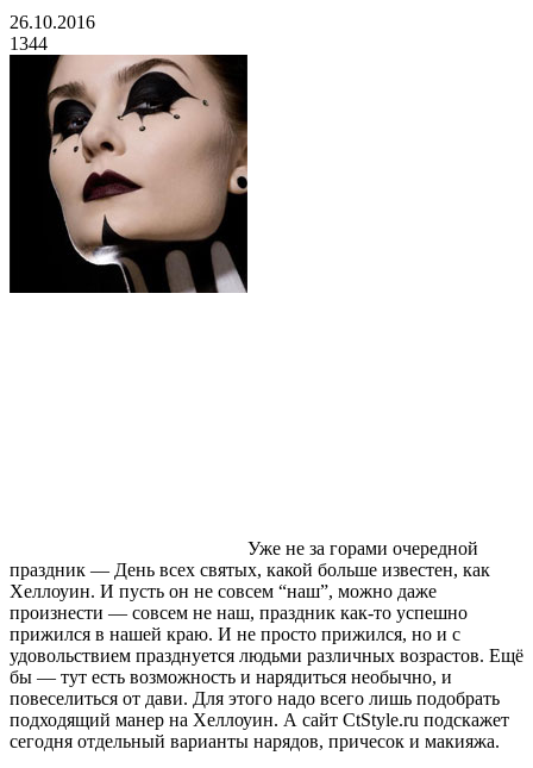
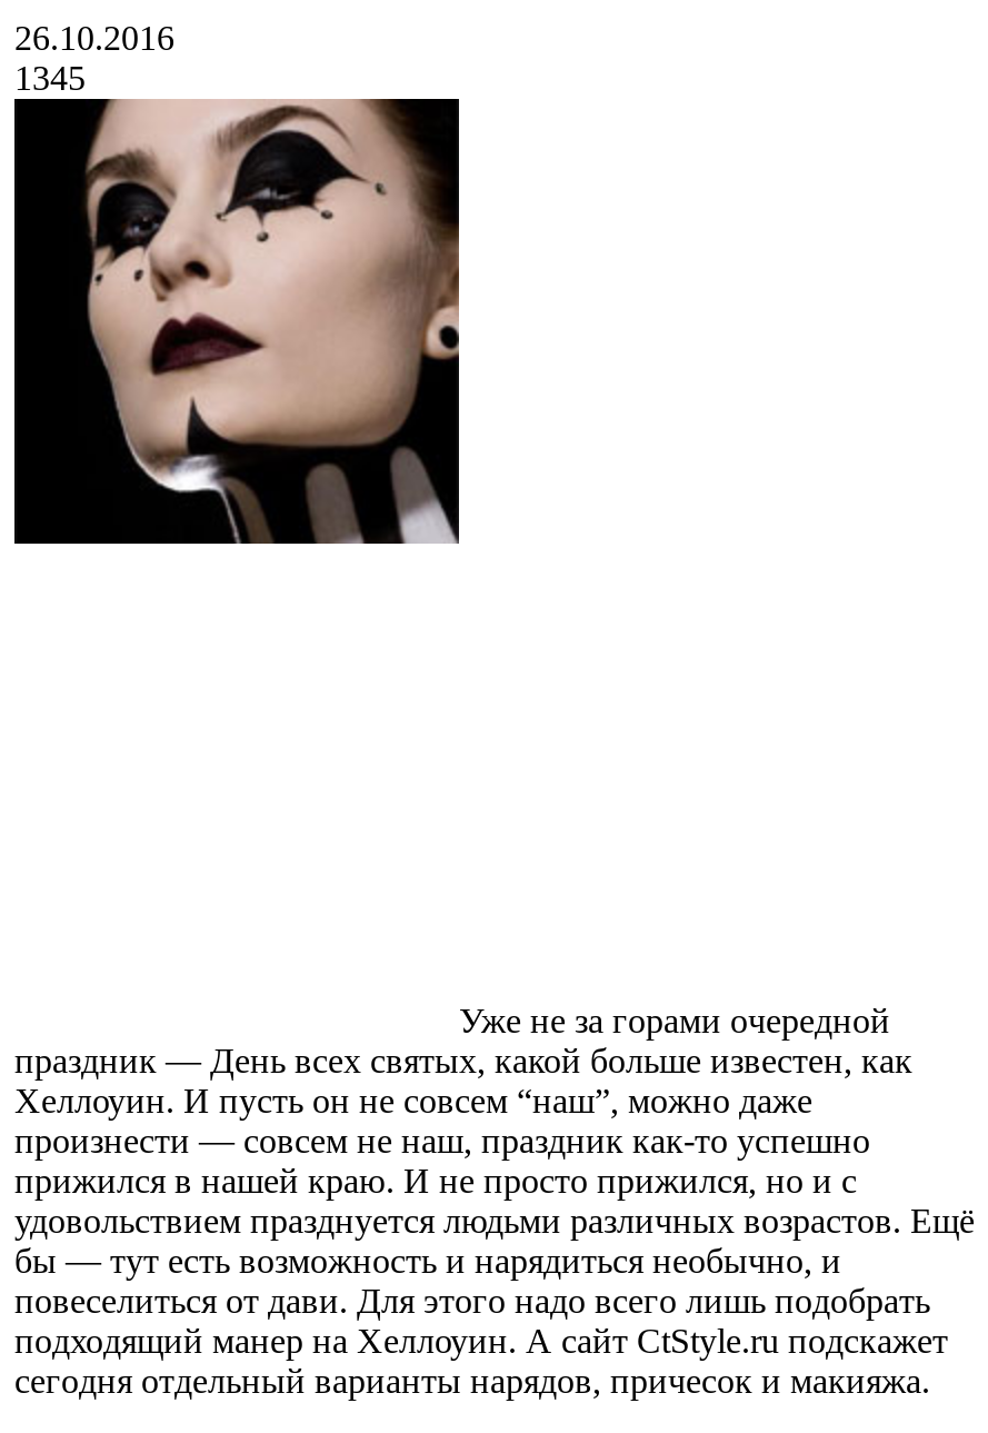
- 1344
+ 1345
